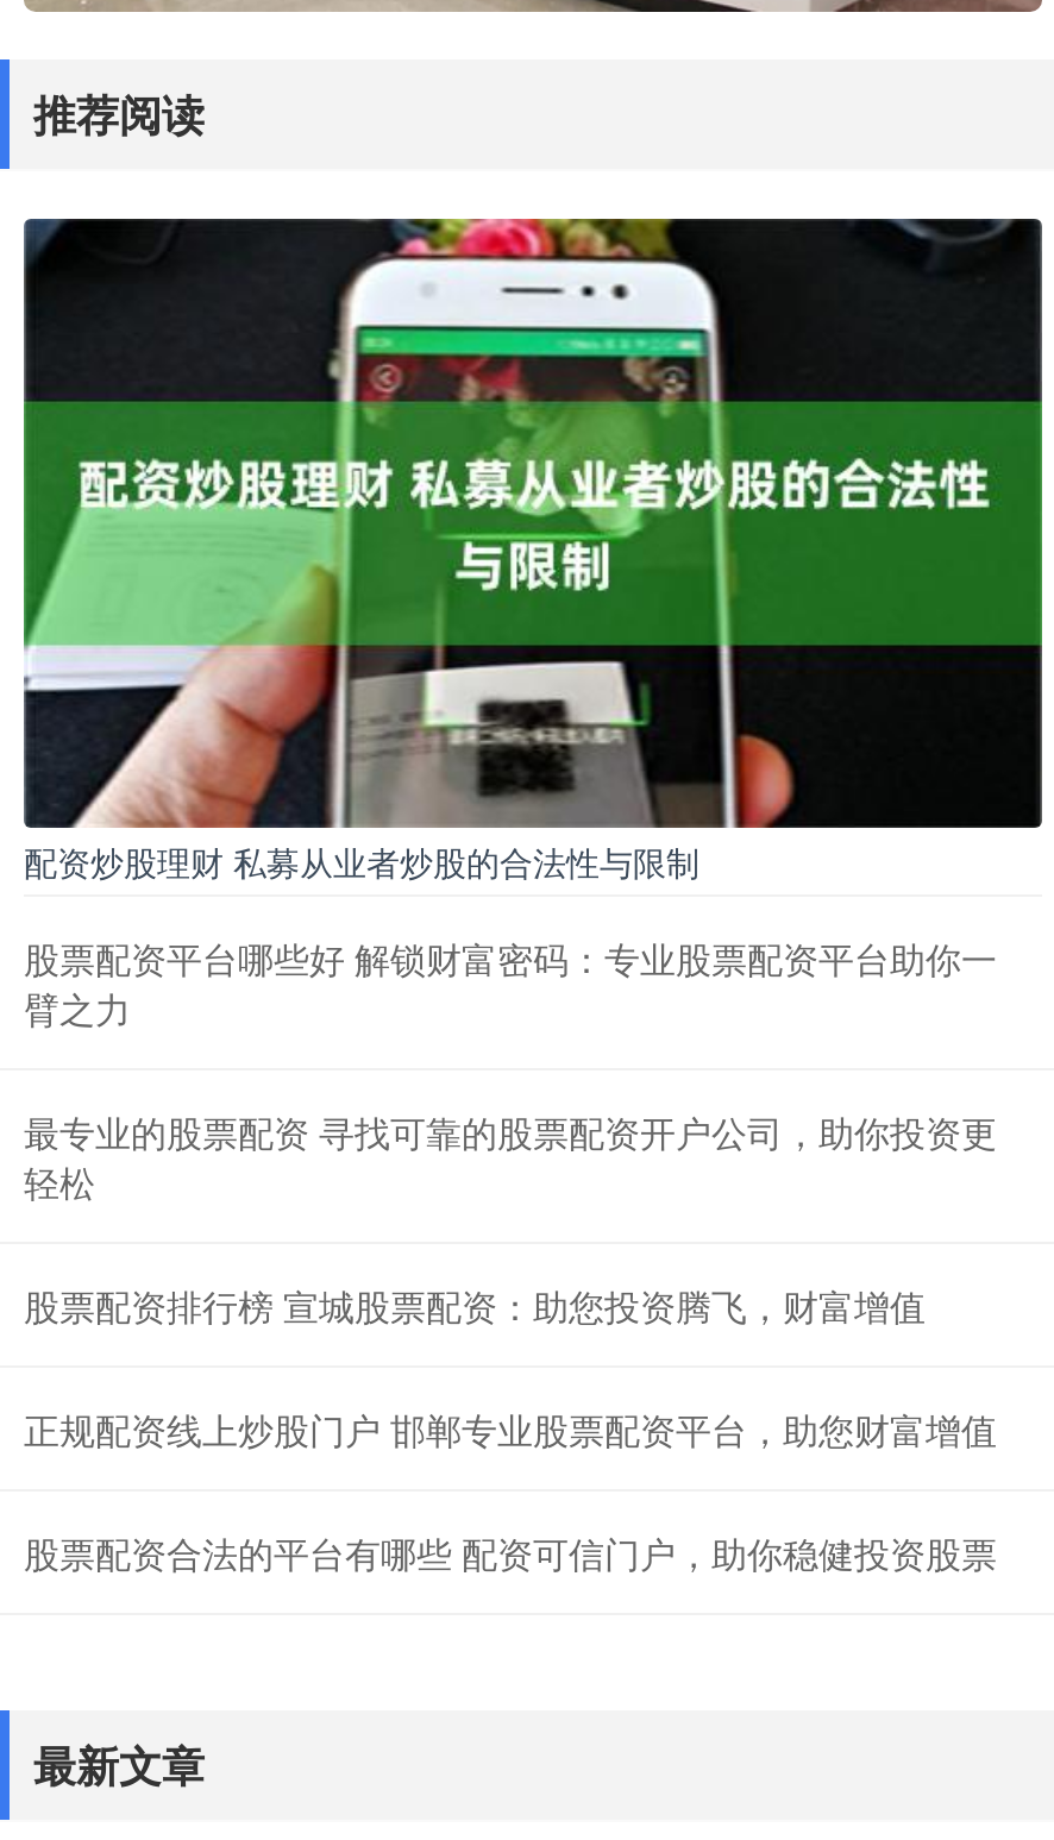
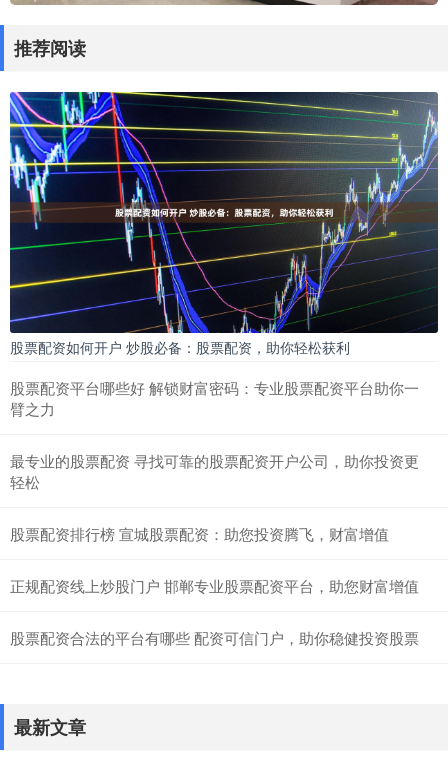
- [image]
- 配资炒股理财 私募从业者炒股的合法性与限制
+ [image]
+ 股票配资如何开户 炒股必备：股票配资，助你轻松获利
